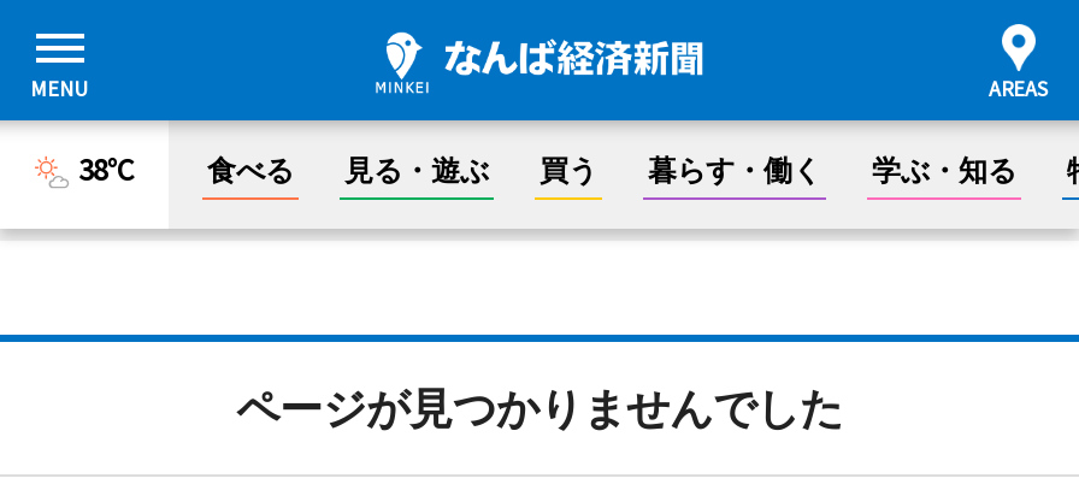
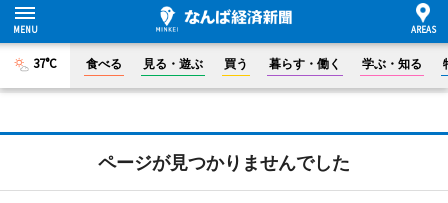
- 38°C
+ 37°C
